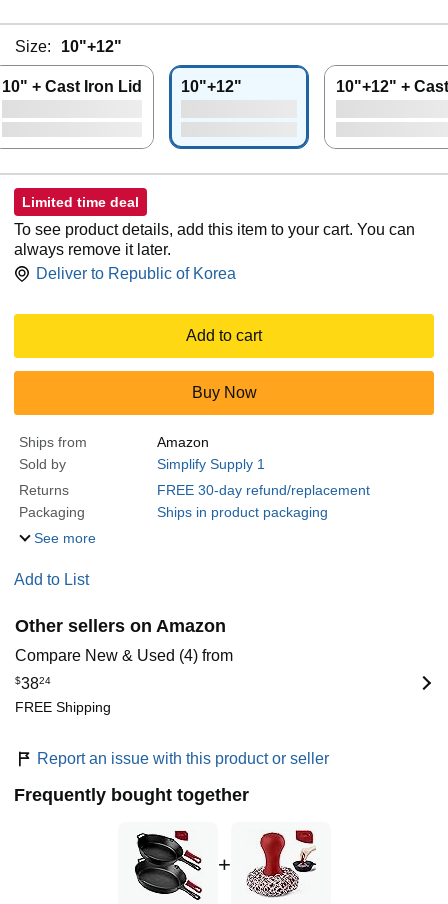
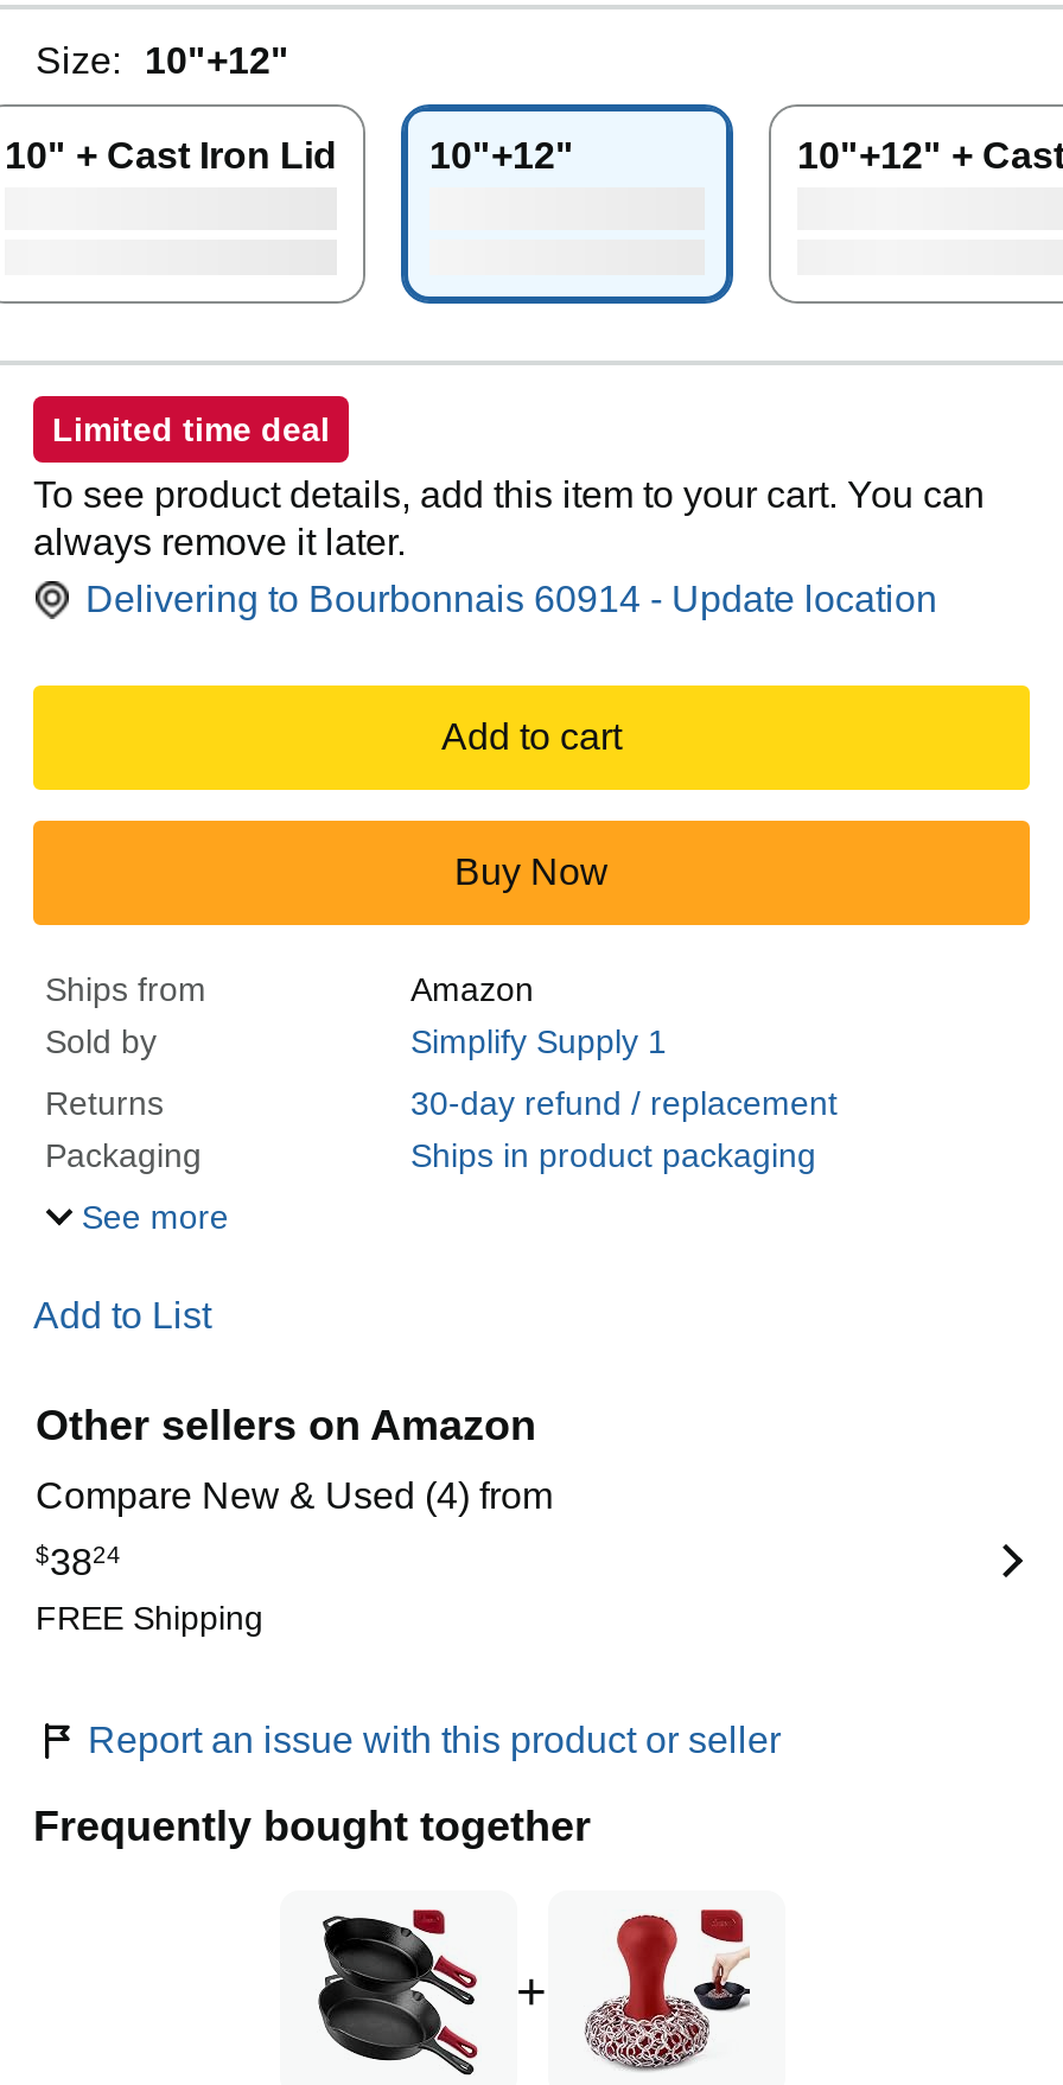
- Deliver to Republic of Korea
+ Delivering to Bourbonnais 60914 - Update location

- FREE 30-day refund/replacement
+ 30-day refund / replacement
